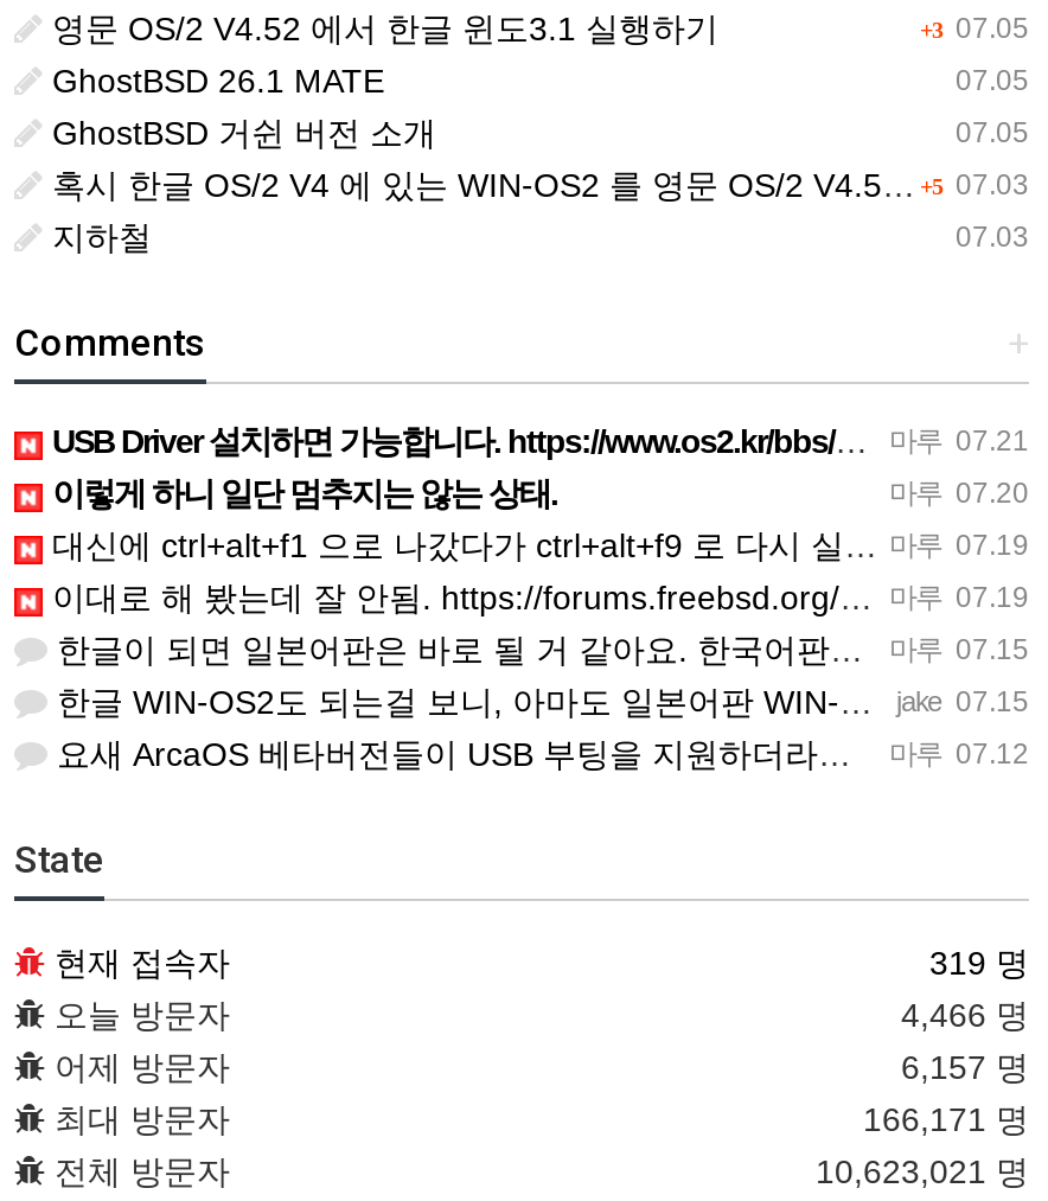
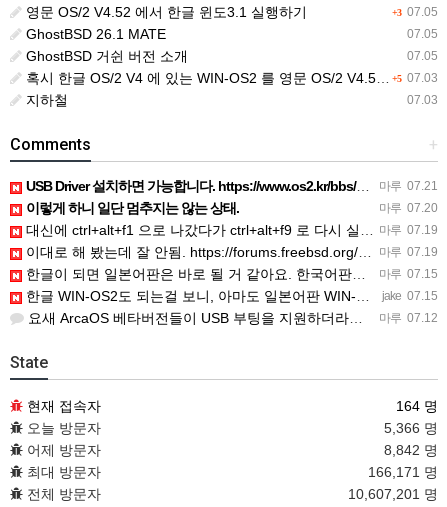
- 319 명
+ 164 명

- 4,466 명
+ 5,366 명

- 6,157 명
+ 8,842 명

- 10,623,021 명
+ 10,607,201 명
